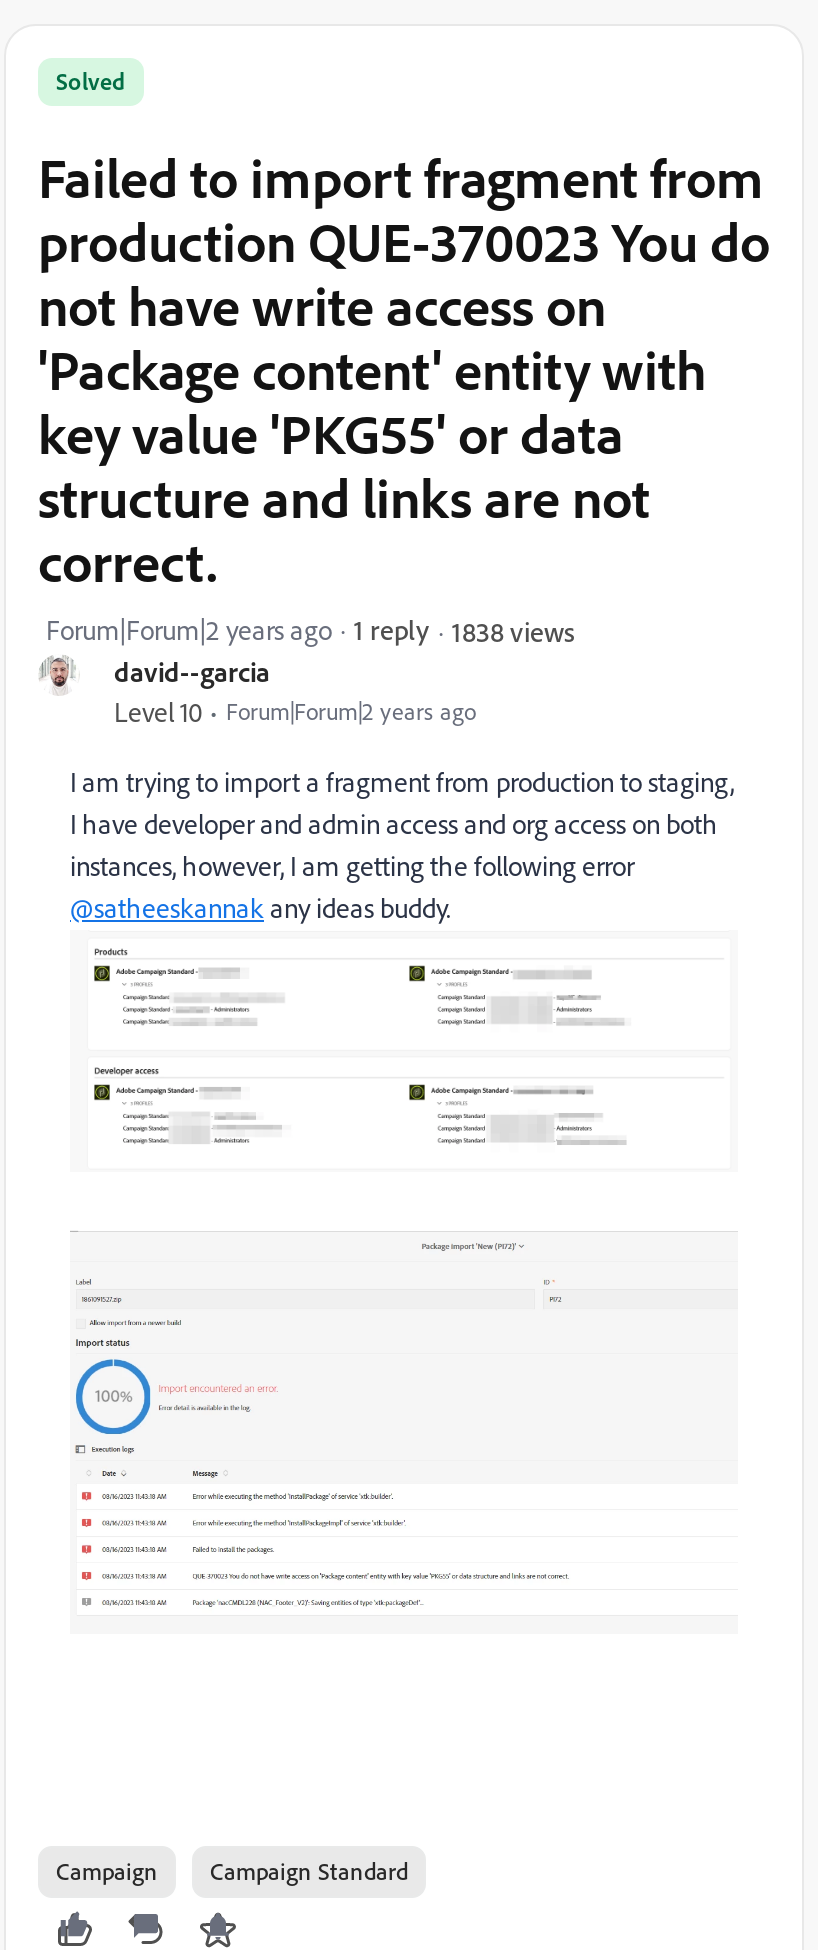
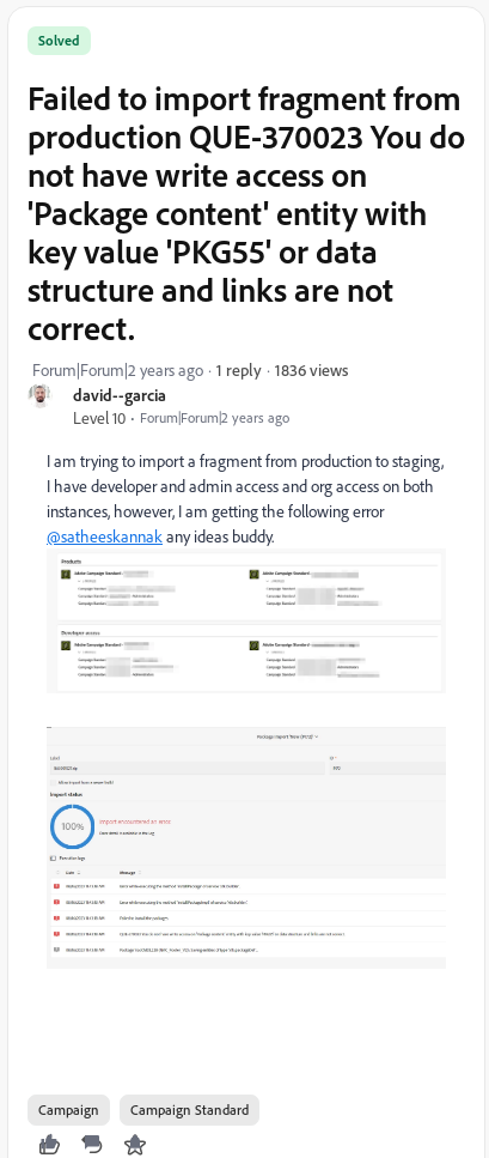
- 1838 views
+ 1836 views
